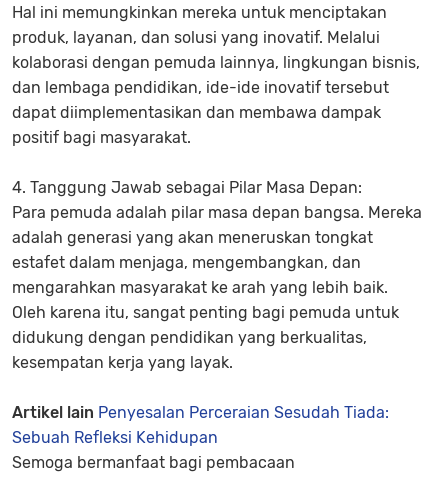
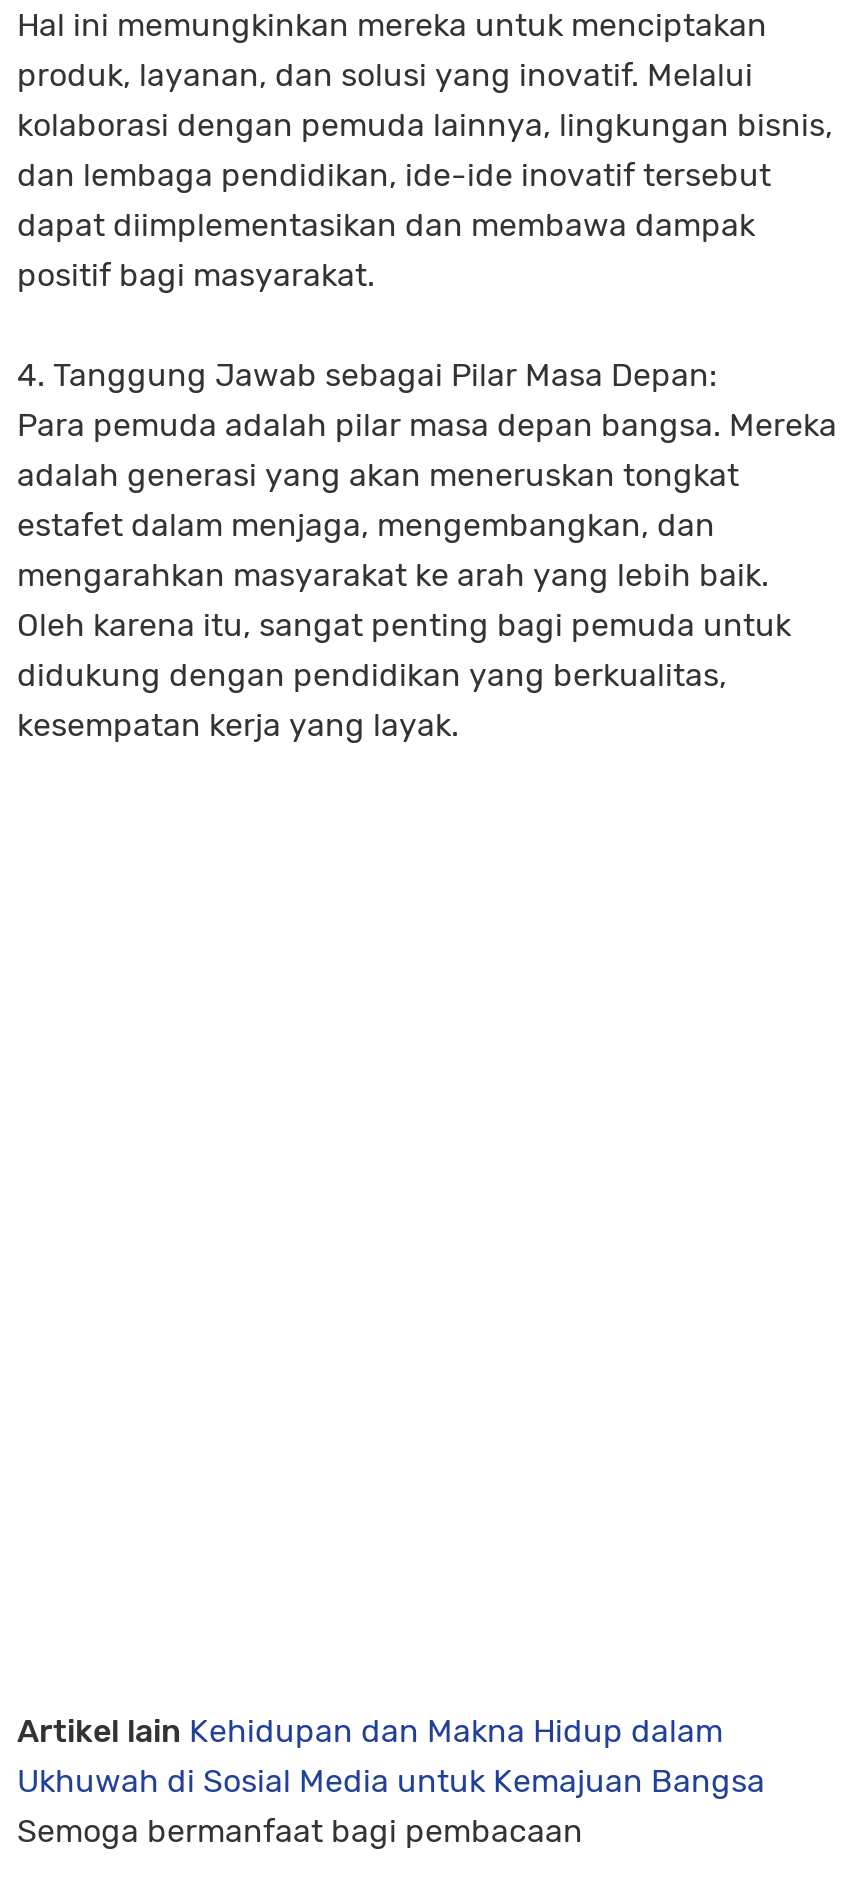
- Artikel lain Penyesalan Perceraian Sesudah Tiada:
- Sebuah Refleksi Kehidupan
+ Artikel lain Kehidupan dan Makna Hidup dalam
+ Ukhuwah di Sosial Media untuk Kemajuan Bangsa
